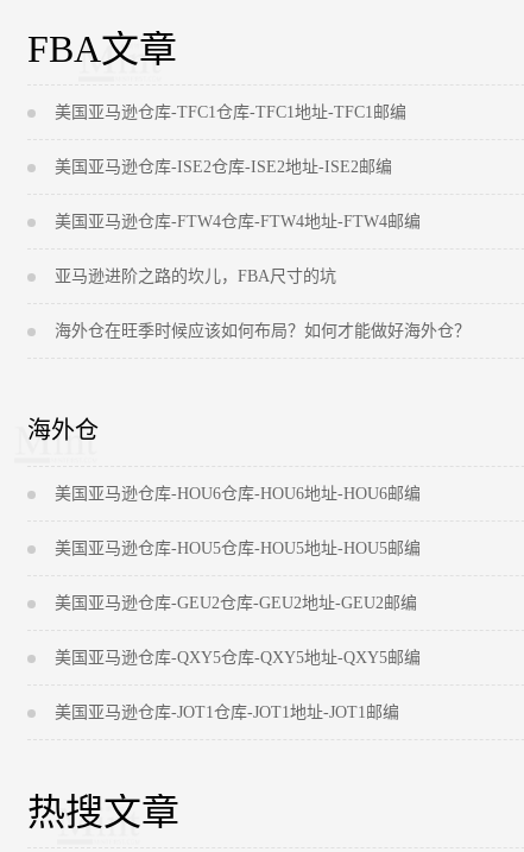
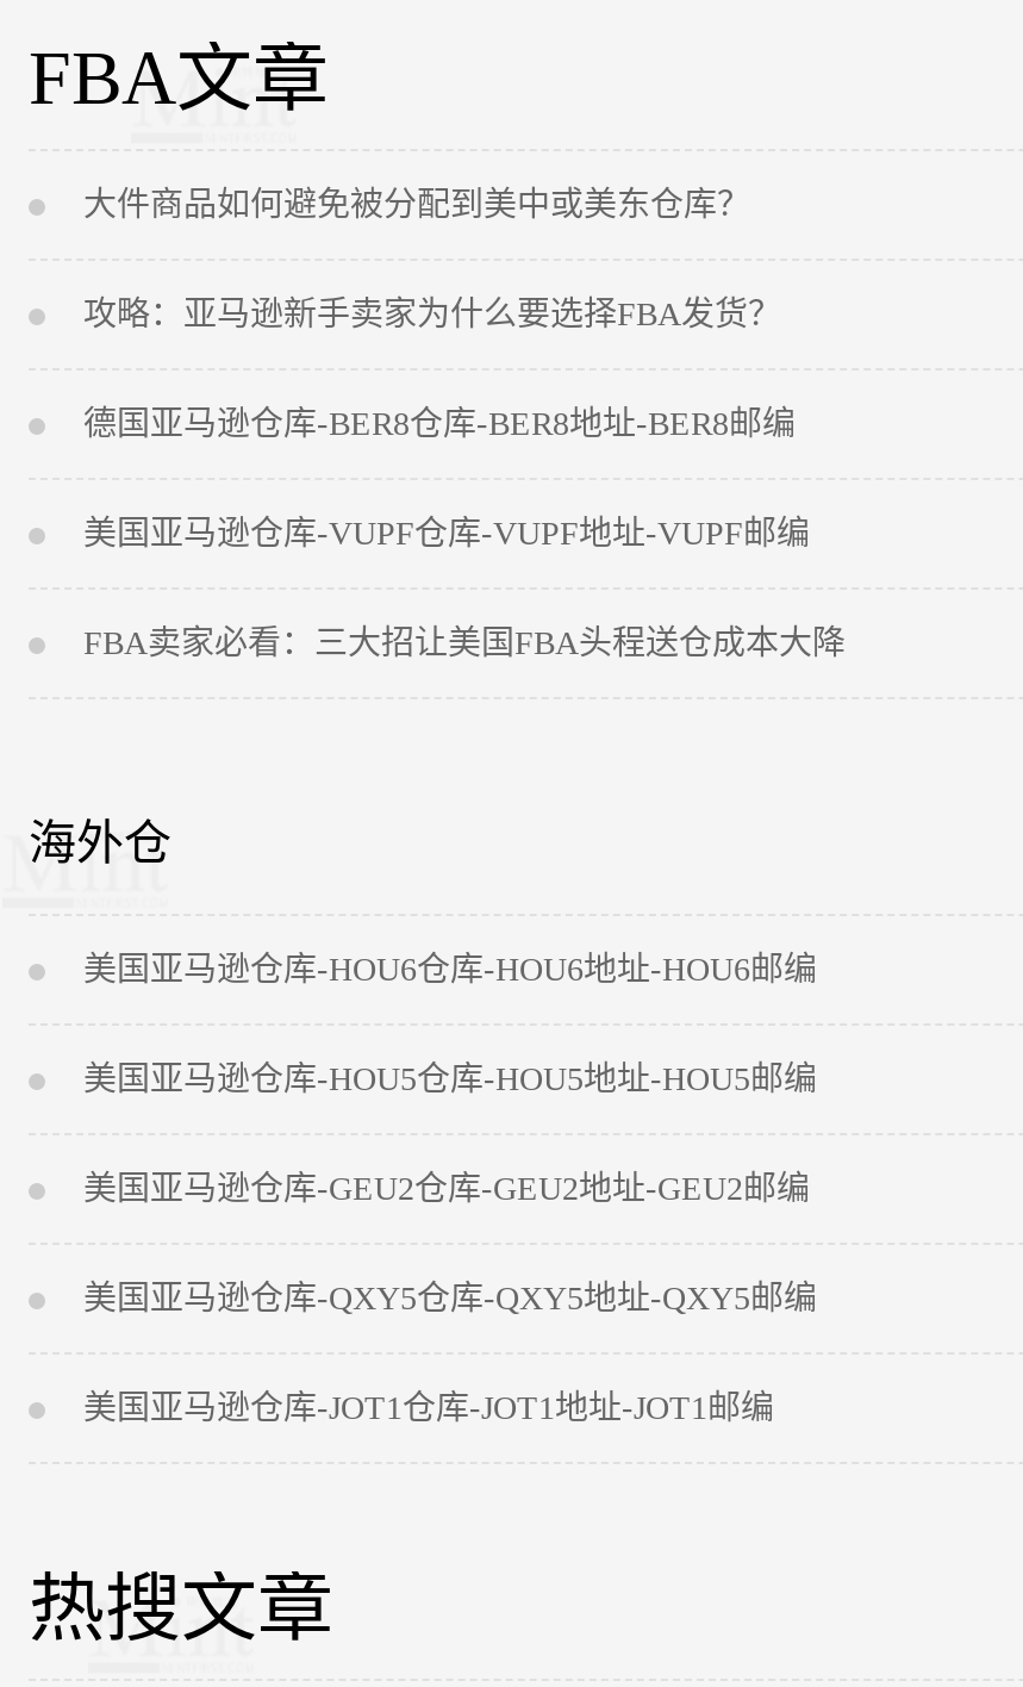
- 美国亚马逊仓库-TFC1仓库-TFC1地址-TFC1邮编
+ 大件商品如何避免被分配到美中或美东仓库？

- 美国亚马逊仓库-ISE2仓库-ISE2地址-ISE2邮编
+ 攻略：亚马逊新手卖家为什么要选择FBA发货？

- 美国亚马逊仓库-FTW4仓库-FTW4地址-FTW4邮编
+ 德国亚马逊仓库-BER8仓库-BER8地址-BER8邮编

- 亚马逊进阶之路的坎儿，FBA尺寸的坑
+ 美国亚马逊仓库-VUPF仓库-VUPF地址-VUPF邮编

- 海外仓在旺季时候应该如何布局？如何才能做好海外仓？
+ FBA卖家必看：三大招让美国FBA头程送仓成本大降
